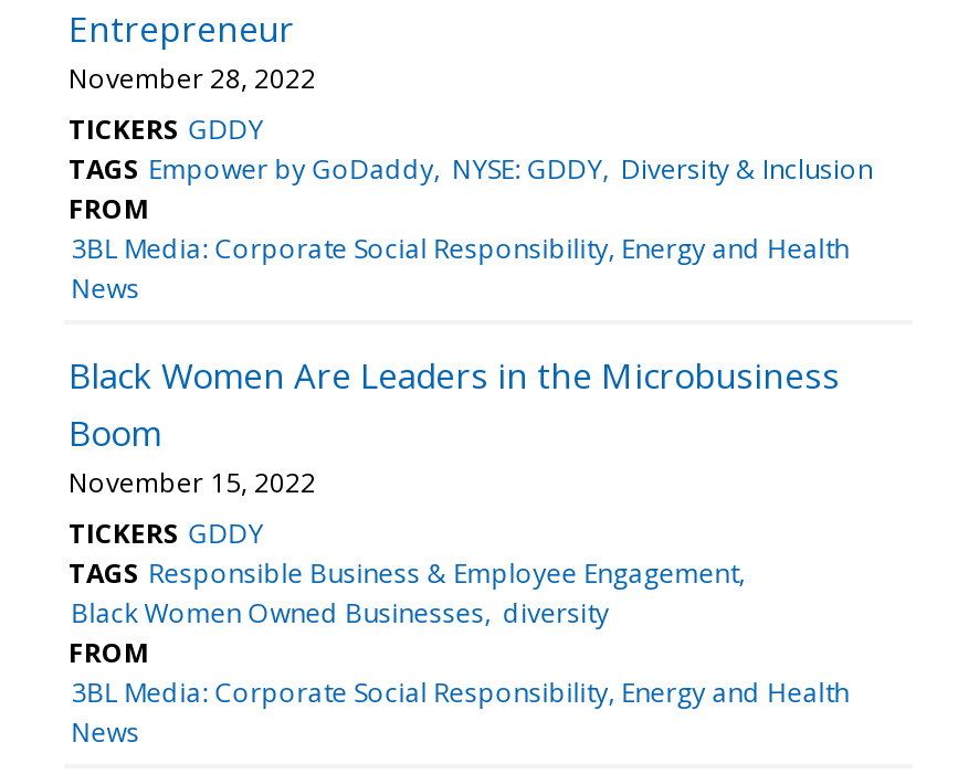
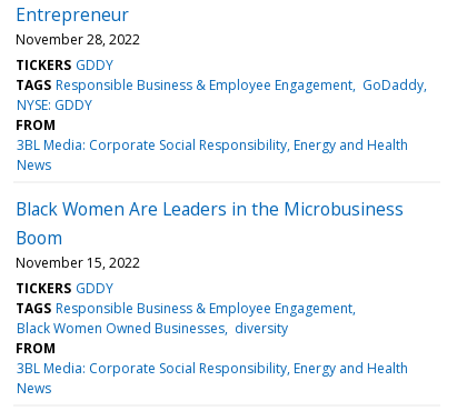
- TAGS Empower by GoDaddy NYSE: GDDY Diversity & Inclusion
+ TAGS Responsible Business & Employee Engagement GoDaddy
+ NYSE: GDDY
